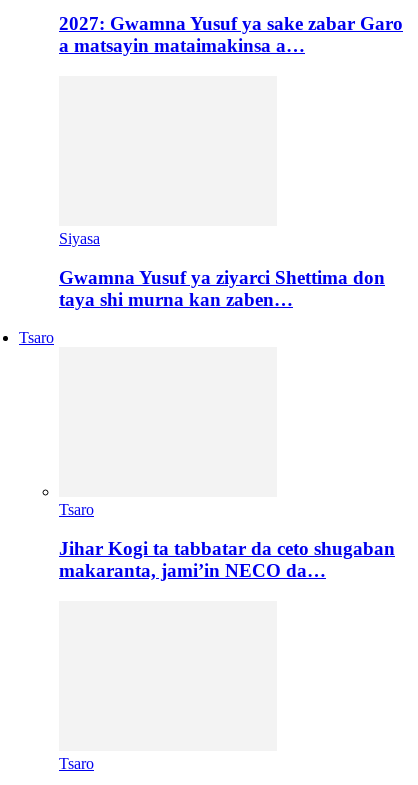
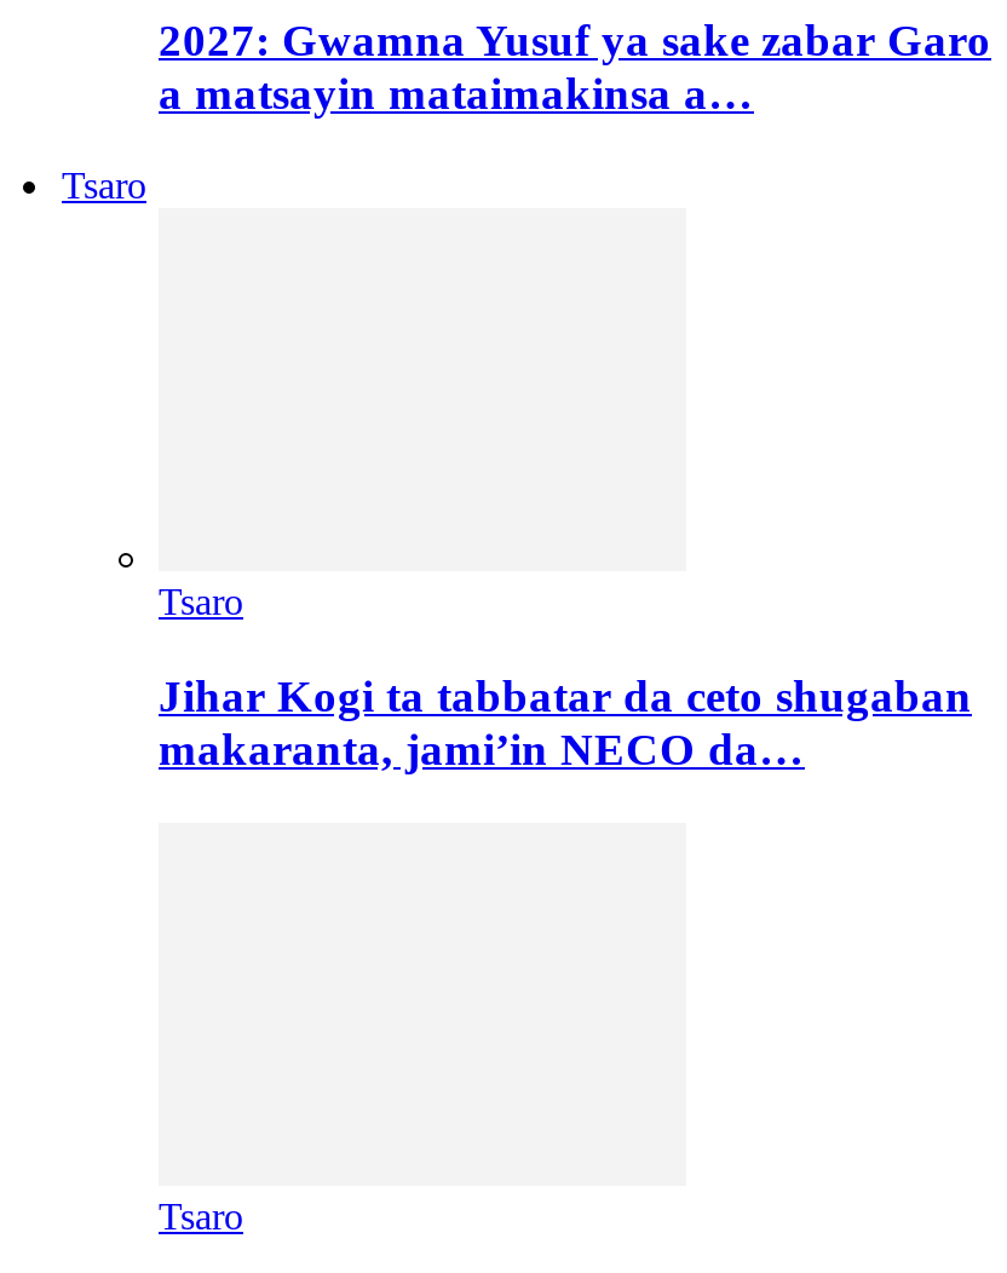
- Siyasa
- Gwamna Yusuf ya ziyarci Shettima don
- taya shi murna kan zaben…
